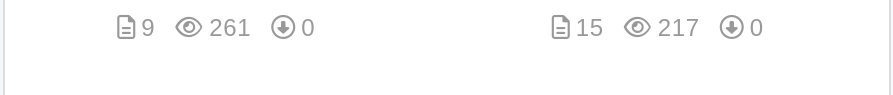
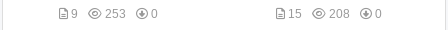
- 9 261 0
+ 9 253 0

- 15 217 0
+ 15 208 0
